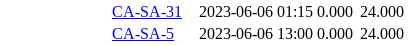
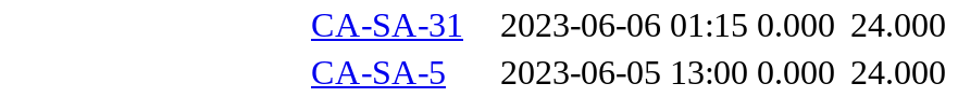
- CA-SA-5 2023-06-06 13:00 0.000 24.000
+ CA-SA-5 2023-06-05 13:00 0.000 24.000
